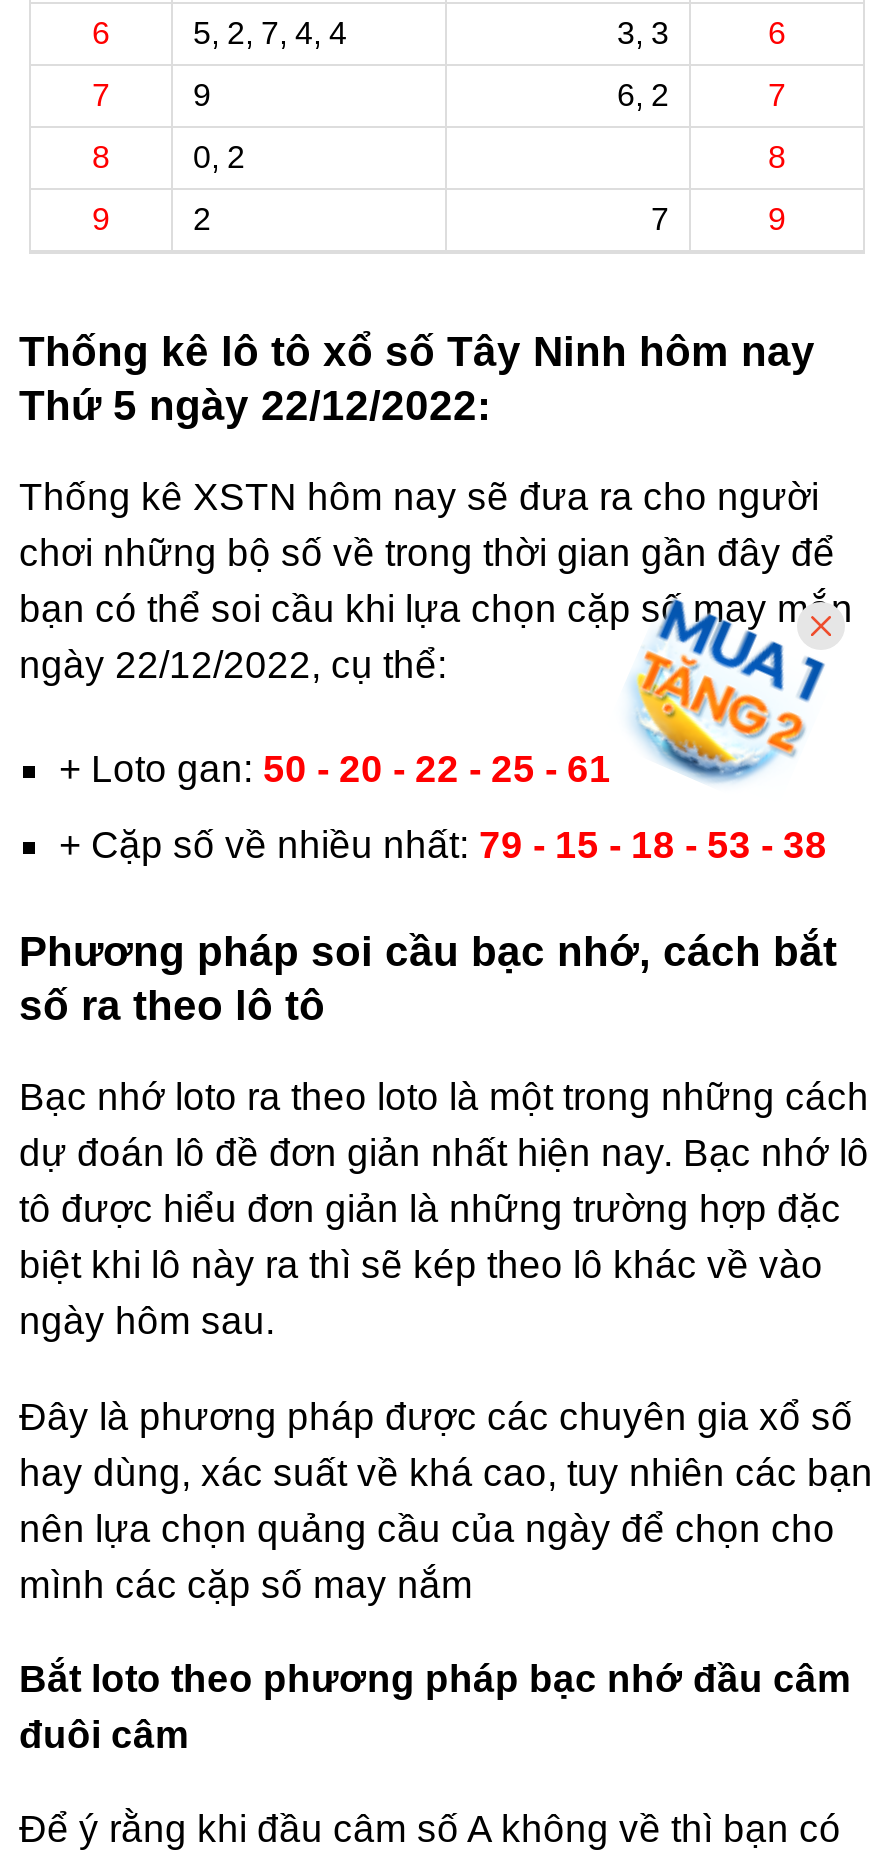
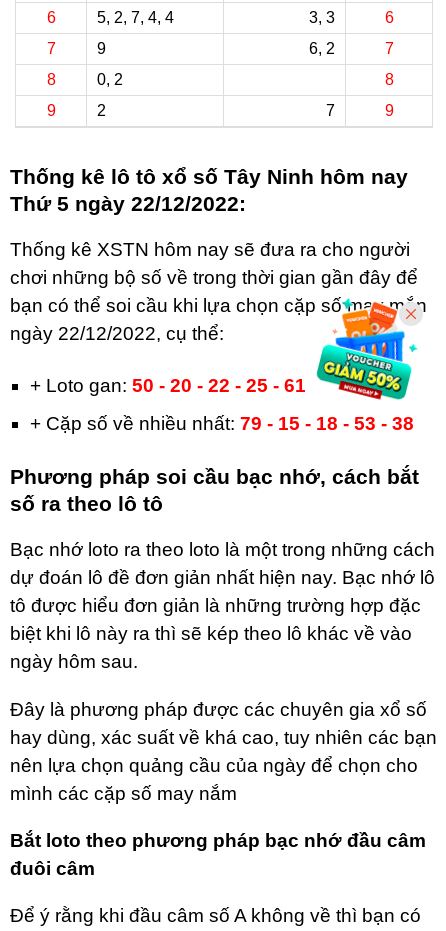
- [image]
+ [image]
